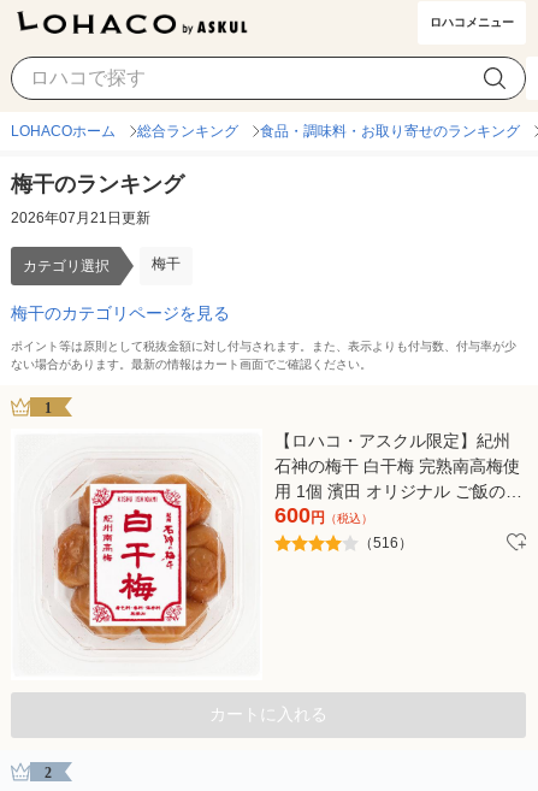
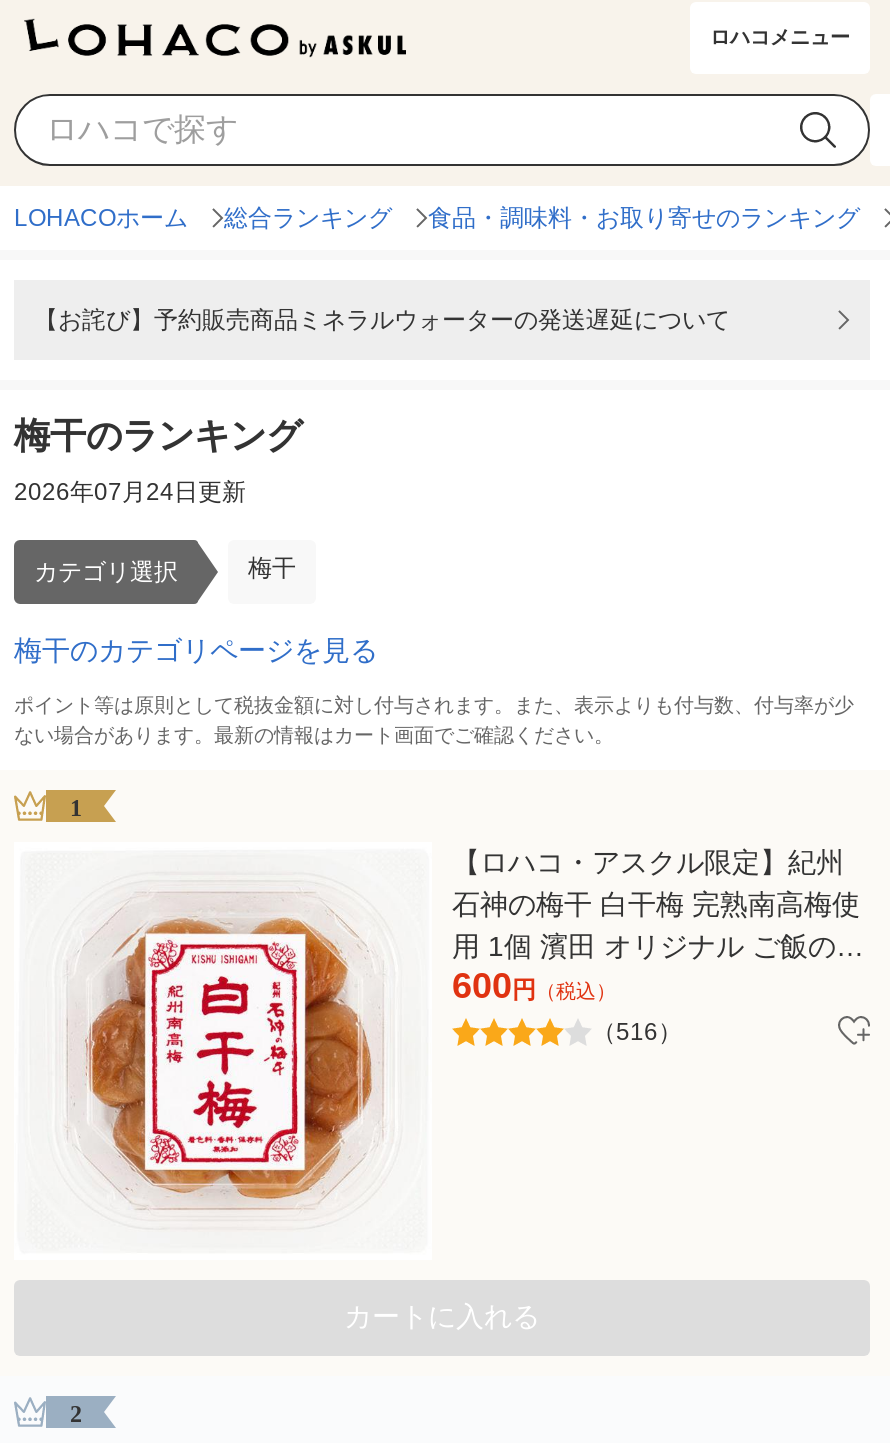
+ 【お詫び】予約販売商品ミネラルウォーターの発送遅延について

- 2026年07月21日更新
+ 2026年07月24日更新
